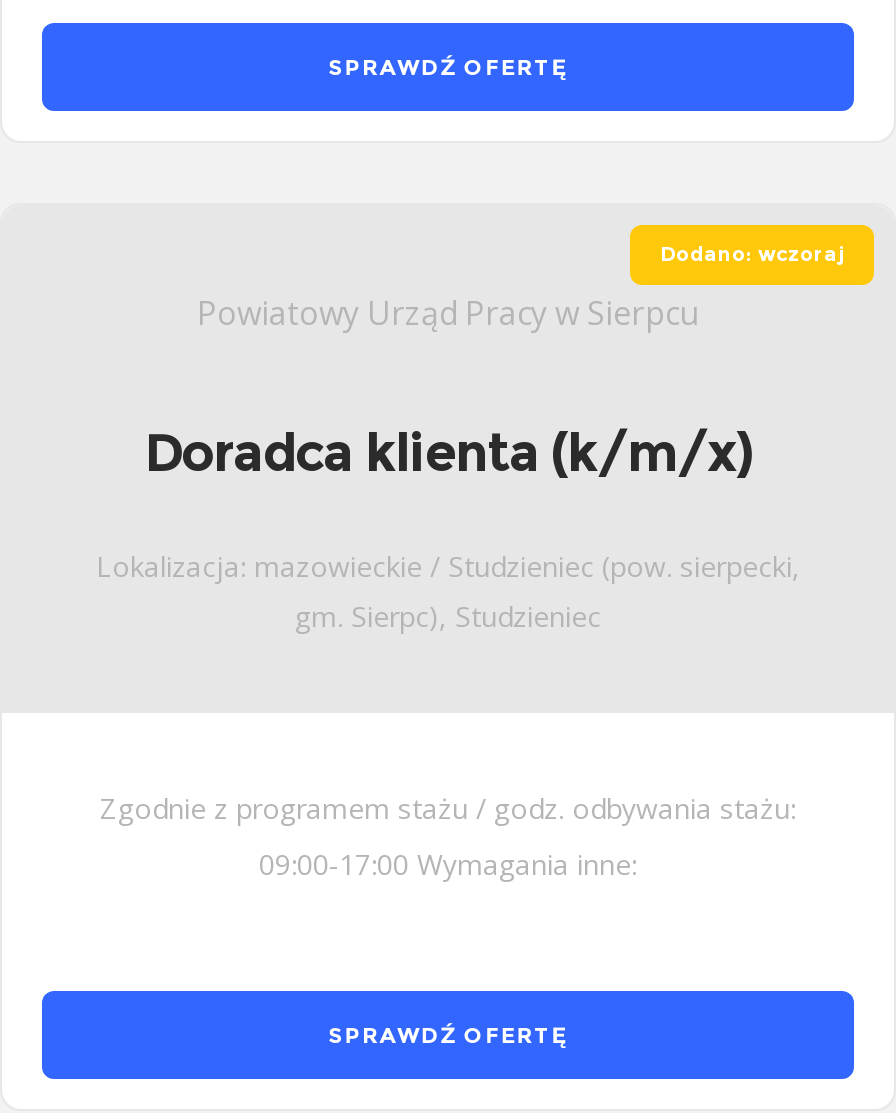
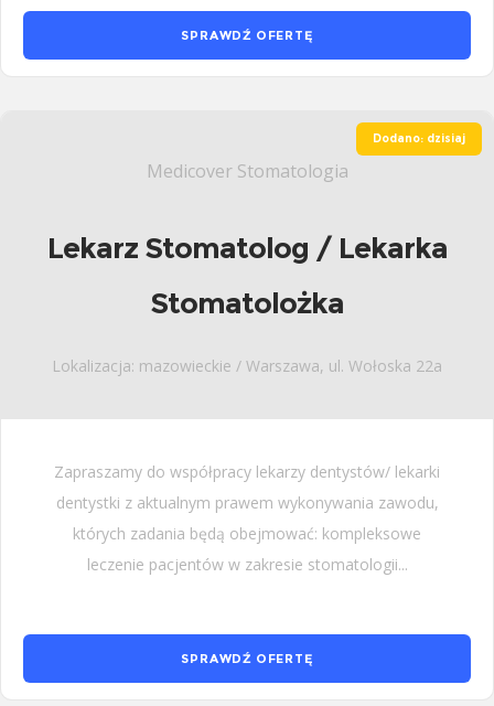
- Dodano: wczoraj
- Powiatowy Urząd Pracy w Sierpcu
- Doradca klienta (k/m/x)
- Lokalizacja: mazowieckie / Studzieniec (pow. sierpecki,
- gm. Sierpc), Studzieniec
+ Dodano: dzisiaj
+ Medicover Stomatologia
+ Lekarz Stomatolog / Lekarka
+ Stomatolożka
+ Lokalizacja: mazowieckie / Warszawa, ul. Wołoska 22a

- Zgodnie z programem stażu / godz. odbywania stażu:
- 09:00-17:00 Wymagania inne:
+ Zapraszamy do współpracy lekarzy dentystów/ lekarki
+ dentystki z aktualnym prawem wykonywania zawodu,
+ których zadania będą obejmować: kompleksowe
+ leczenie pacjentów w zakresie stomatologii...
